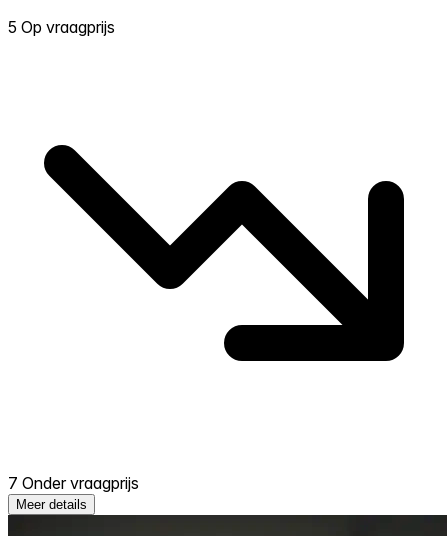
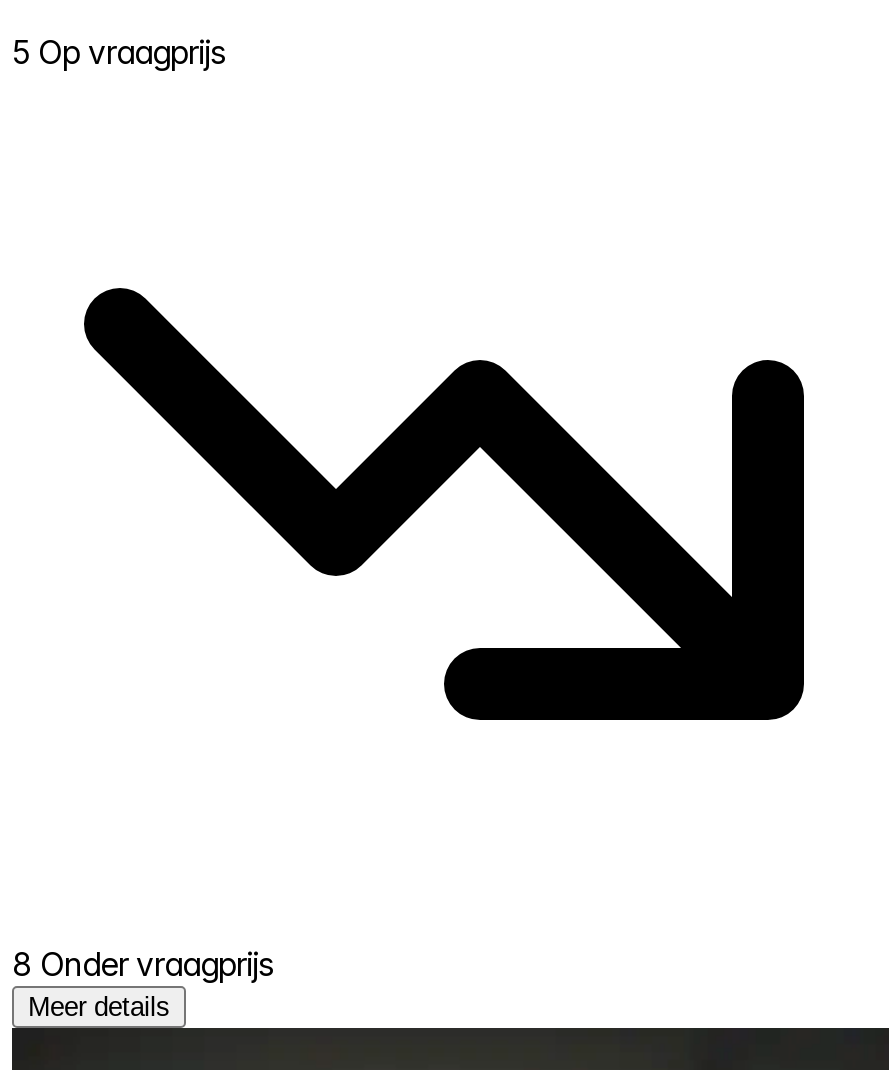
- 7 Onder vraagprijs
+ 8 Onder vraagprijs
